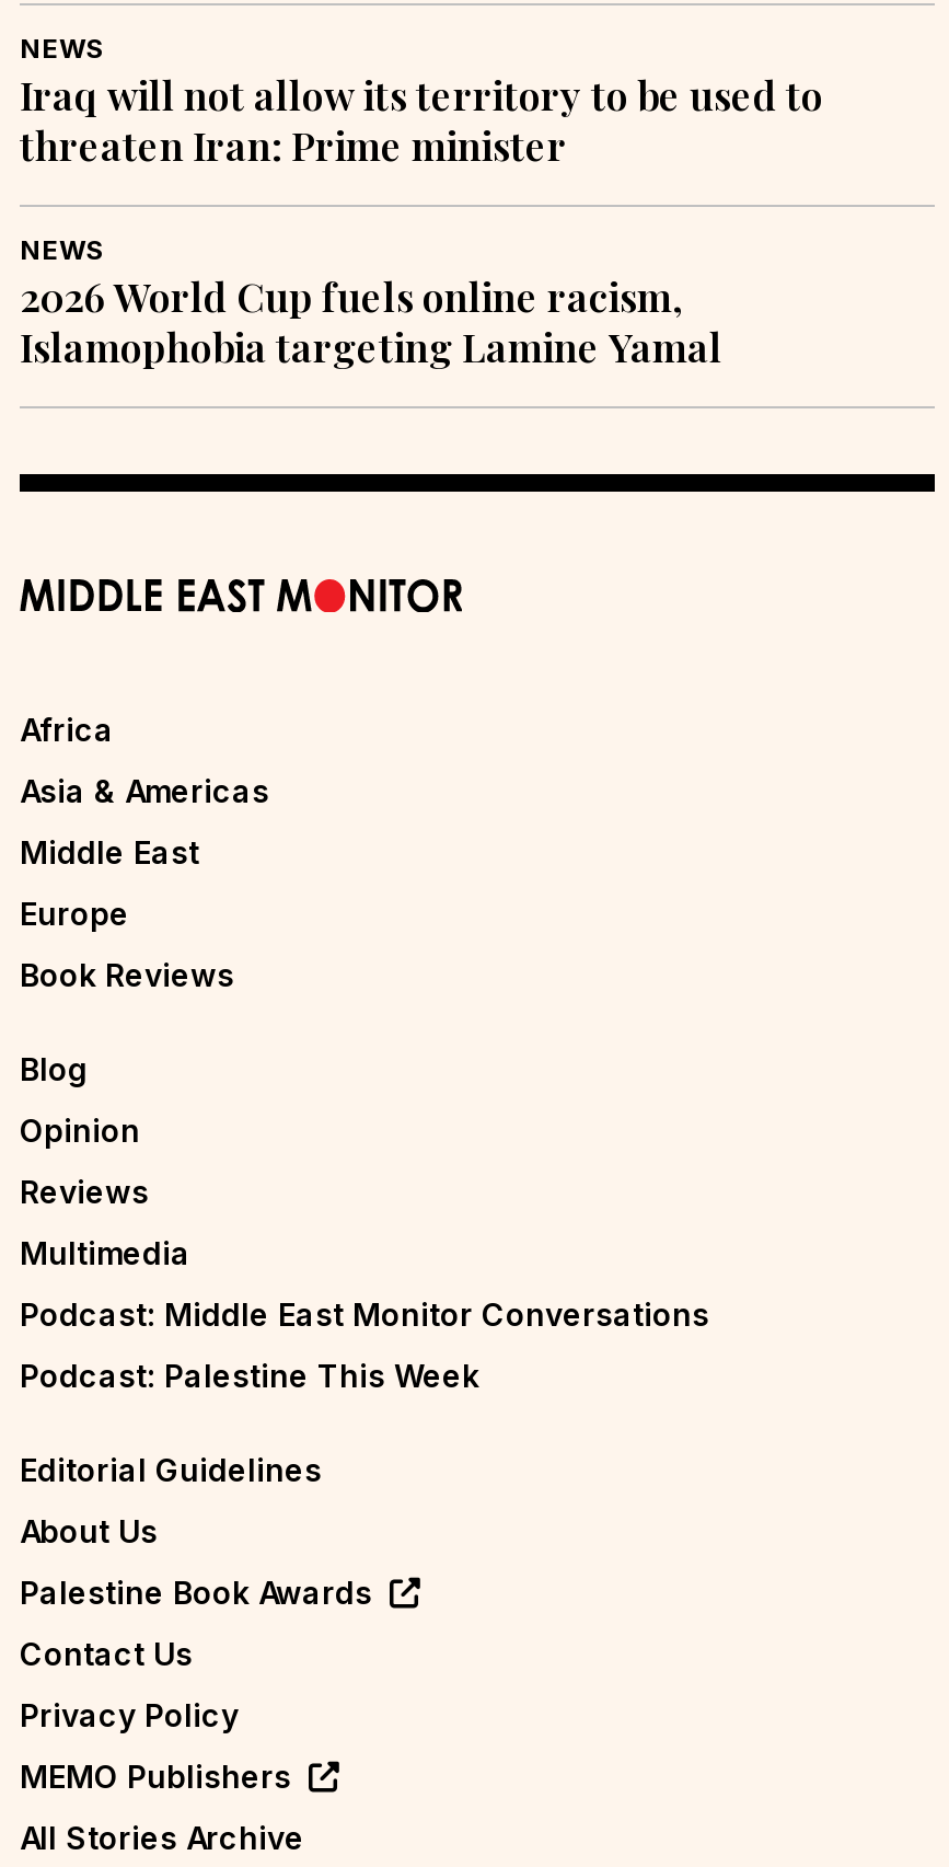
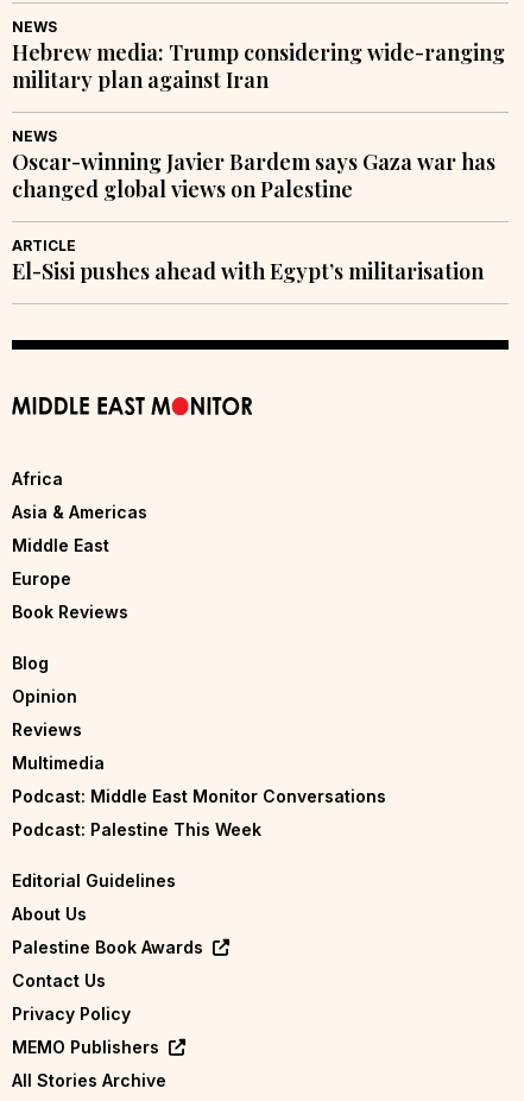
- Iraq will not allow its territory to be used to
- threaten Iran: Prime minister
+ Hebrew media: Trump considering wide-ranging
+ military plan against Iran

- 2026 World Cup fuels online racism,
- Islamophobia targeting Lamine Yamal
+ Oscar-winning Javier Bardem says Gaza war has
+ changed global views on Palestine
+ ARTICLE
+ El-Sisi pushes ahead with Egypt’s militarisation
